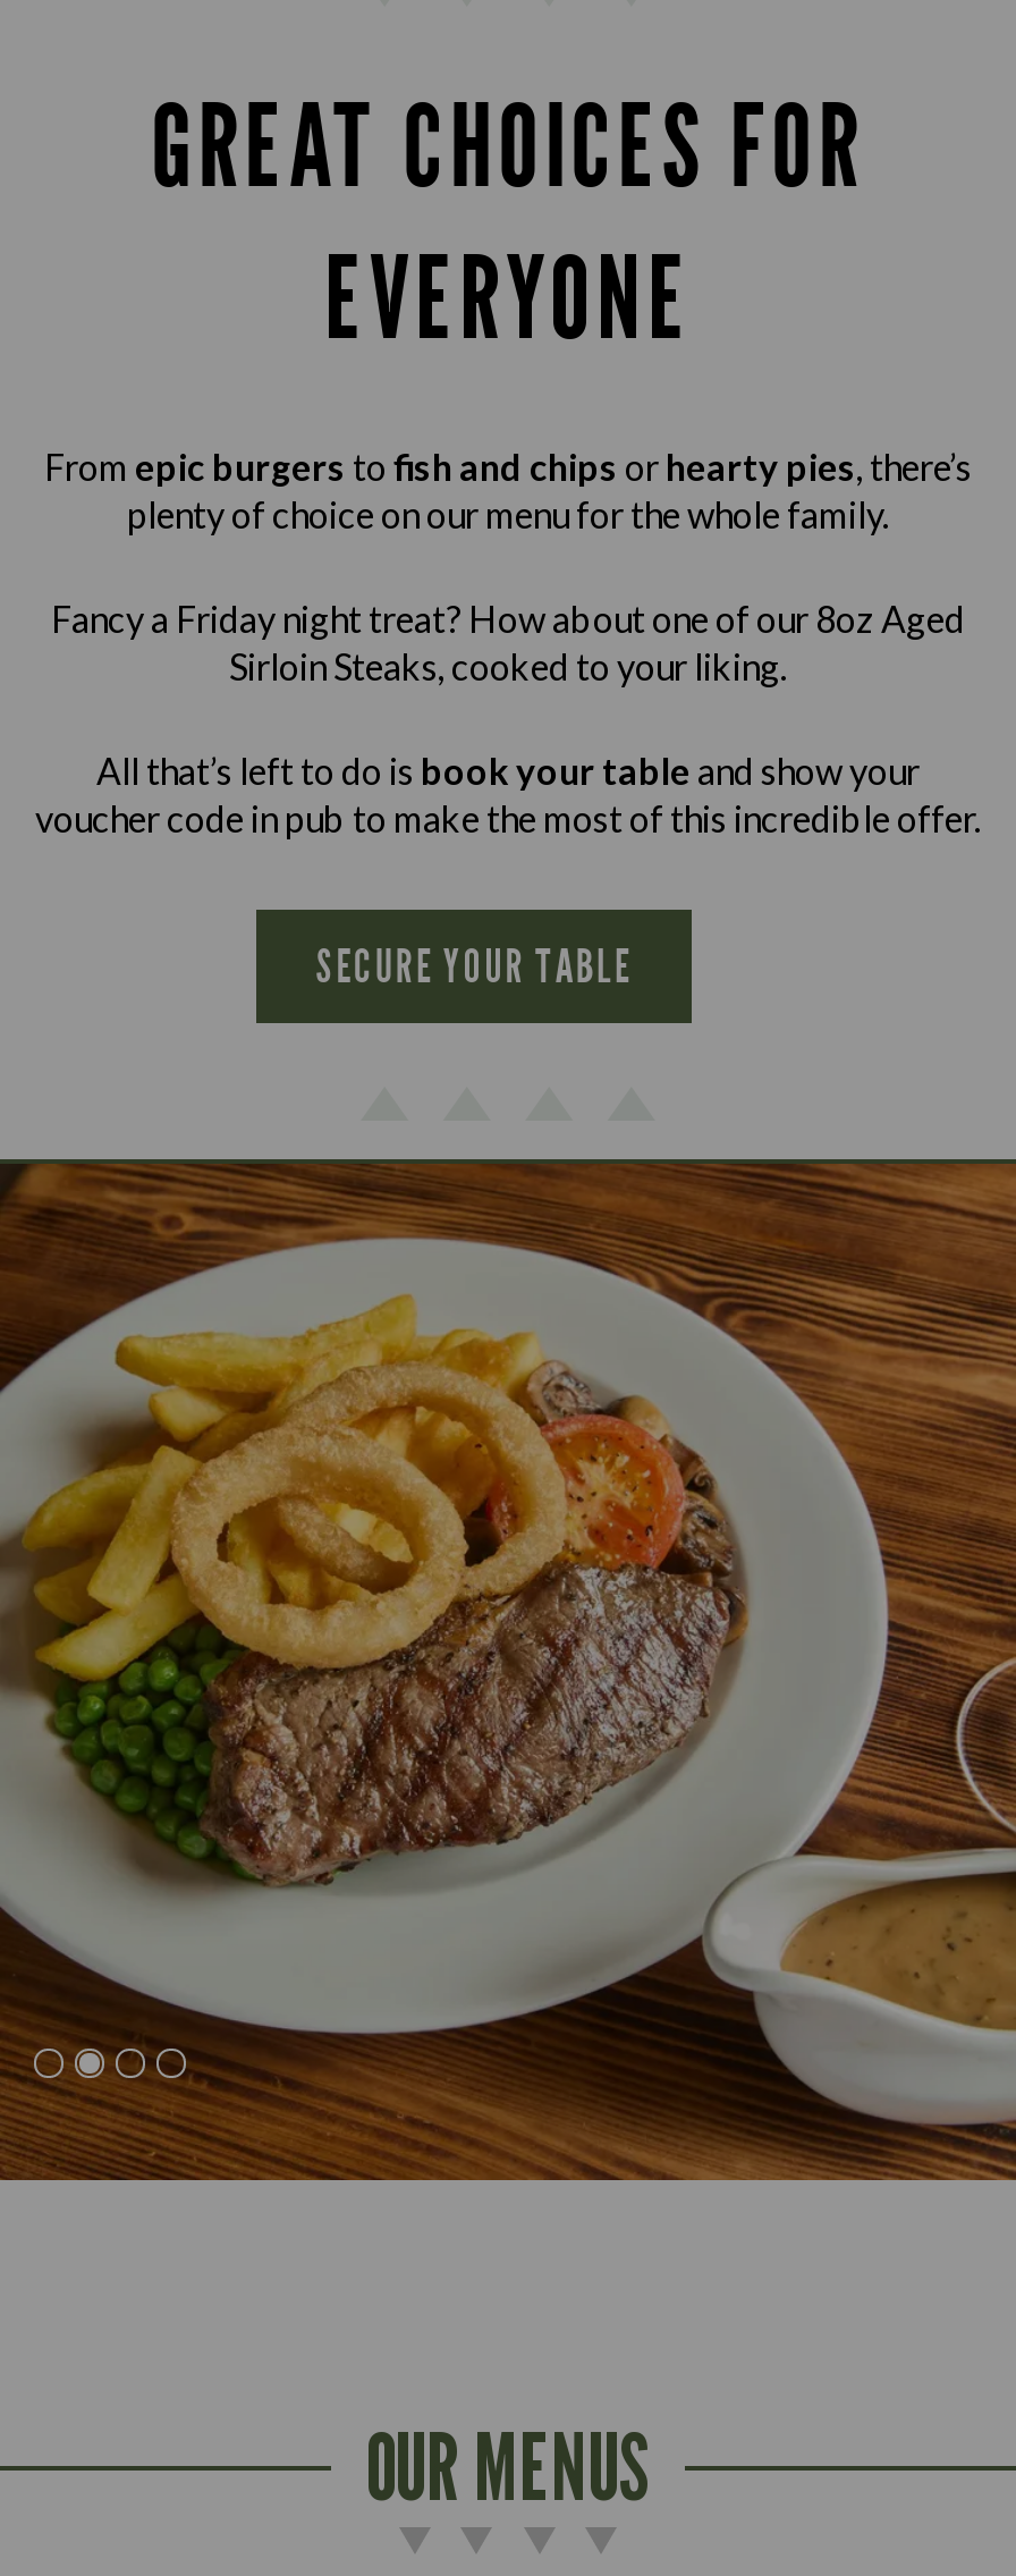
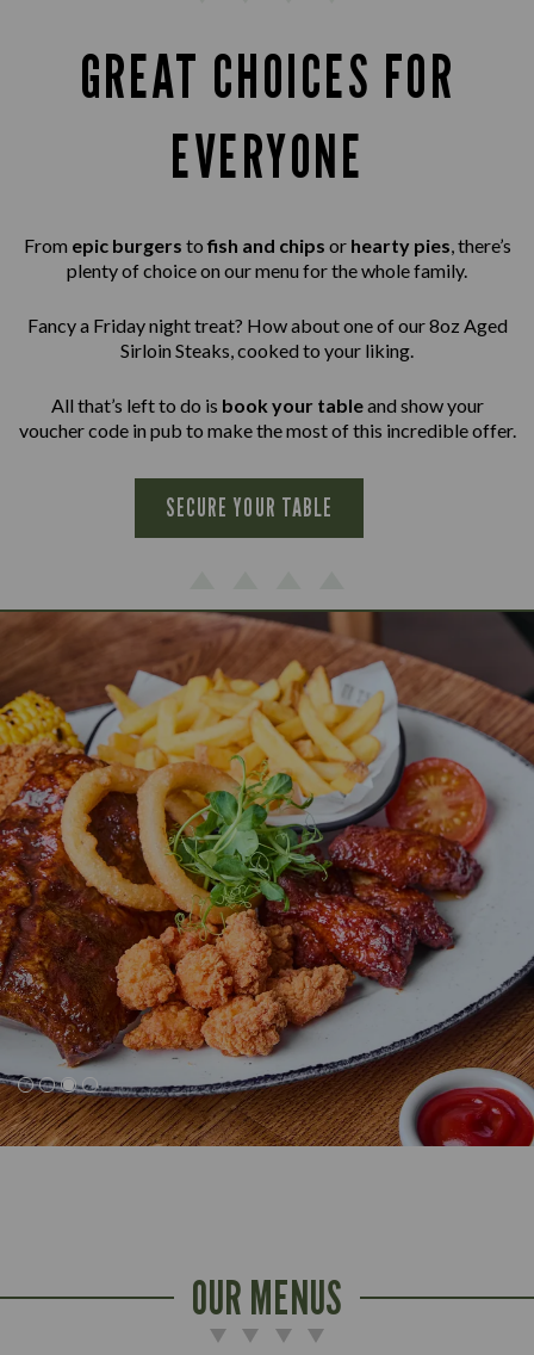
- [image]
+ [image]
